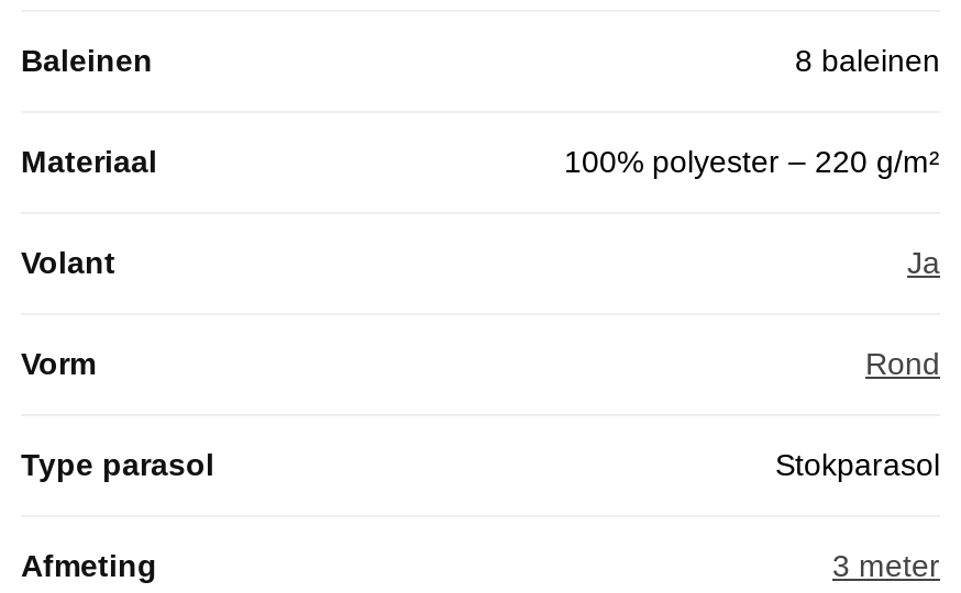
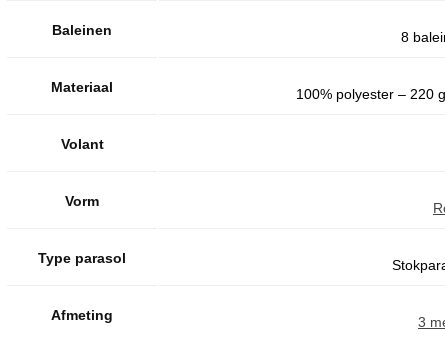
- Ja
